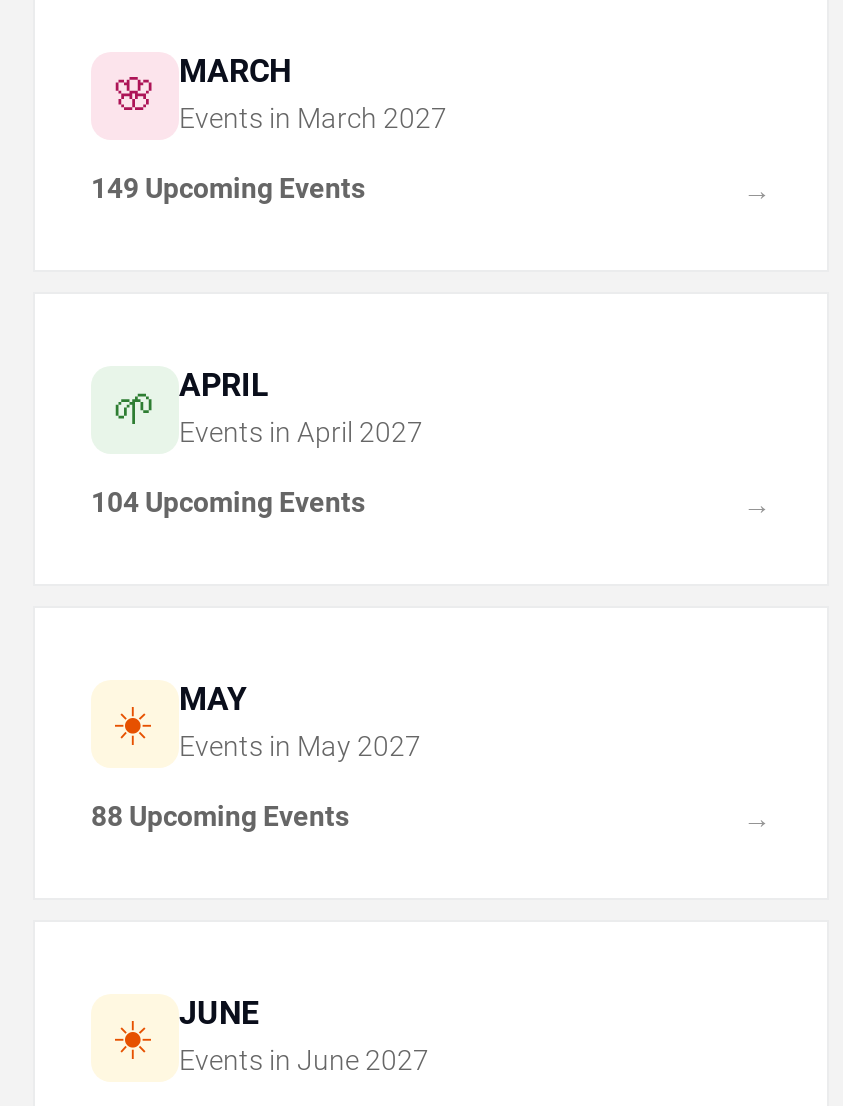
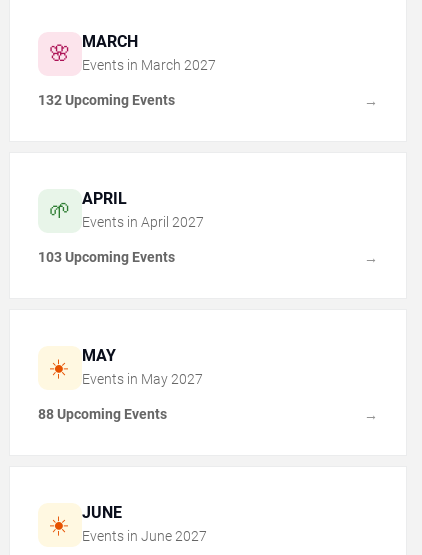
- 149 Upcoming Events
+ 132 Upcoming Events

- 104 Upcoming Events
+ 103 Upcoming Events
